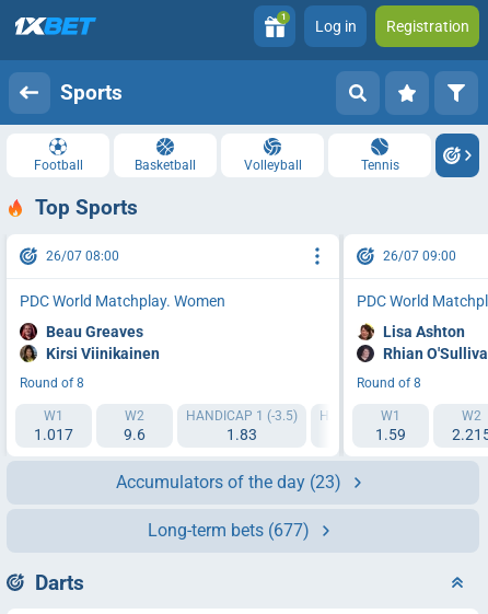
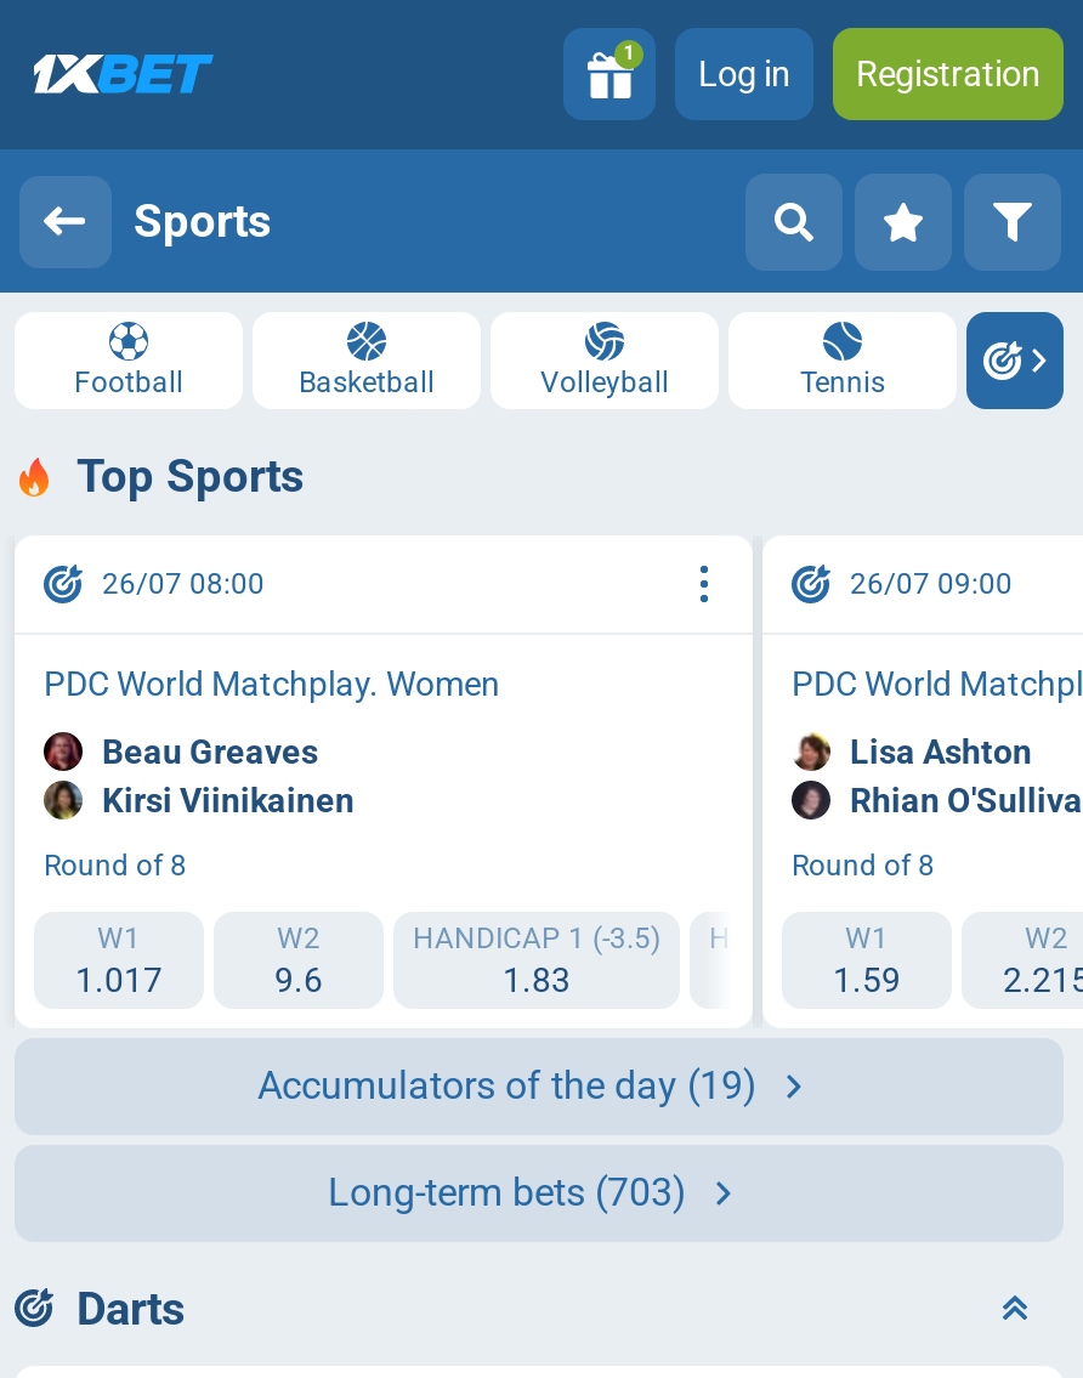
- Accumulators of the day (23)
+ Accumulators of the day (19)

- Long-term bets (677)
+ Long-term bets (703)
